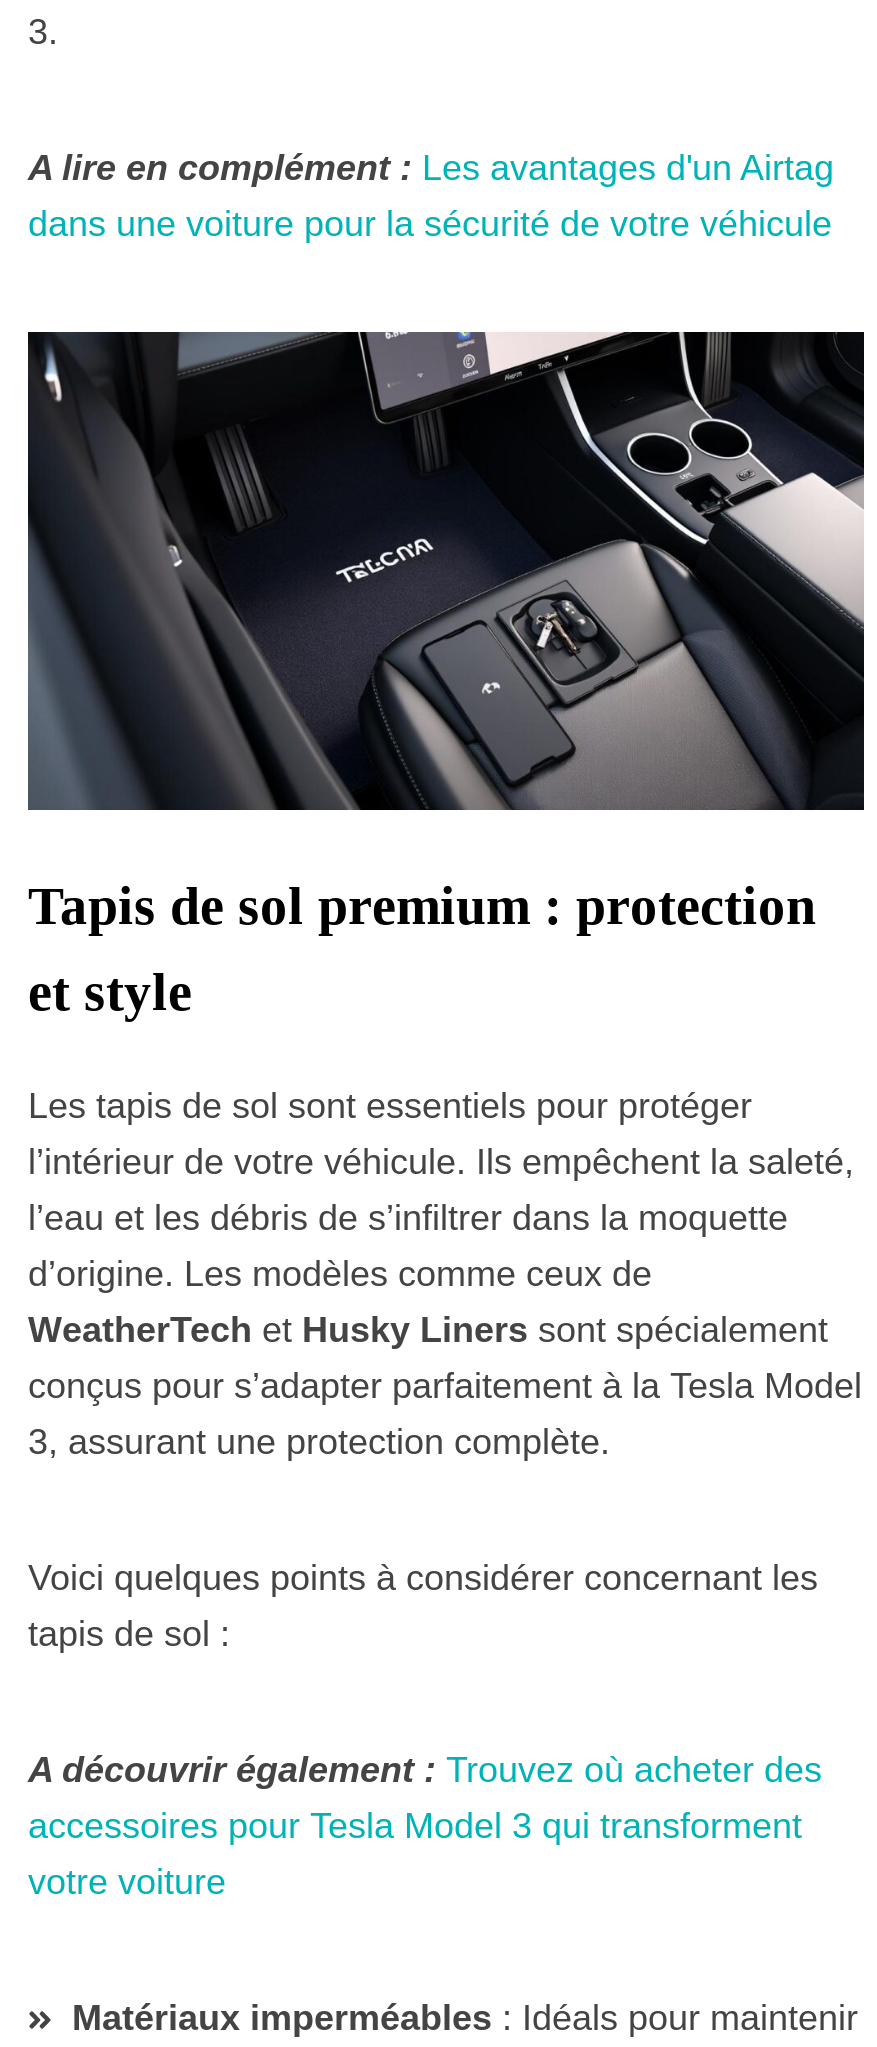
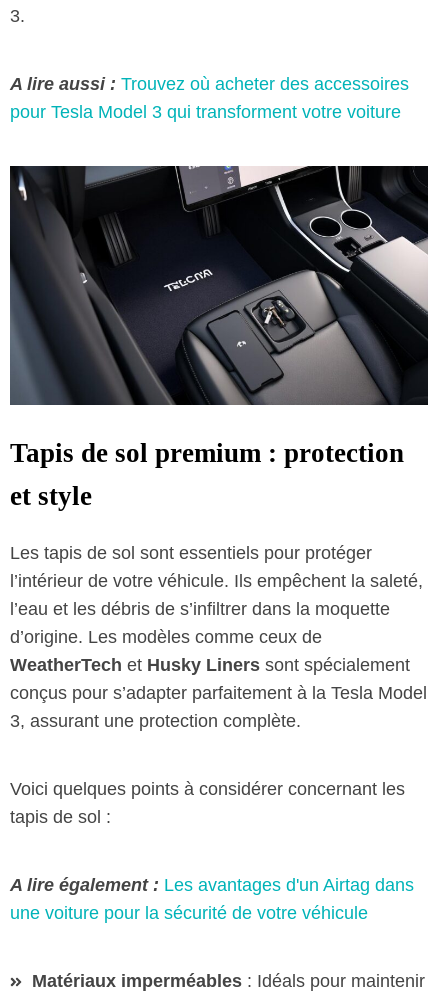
- A lire en complément : Les avantages d'un Airtag
- dans une voiture pour la sécurité de votre véhicule
+ A lire aussi : Trouvez où acheter des accessoires
+ pour Tesla Model 3 qui transforment votre voiture

- A découvrir également : Trouvez où acheter des
- accessoires pour Tesla Model 3 qui transforment
- votre voiture
+ A lire également : Les avantages d'un Airtag dans
+ une voiture pour la sécurité de votre véhicule
